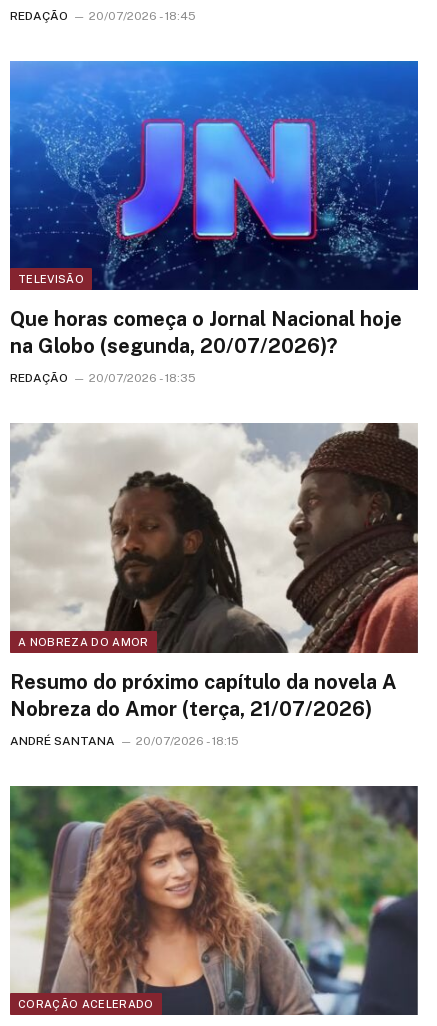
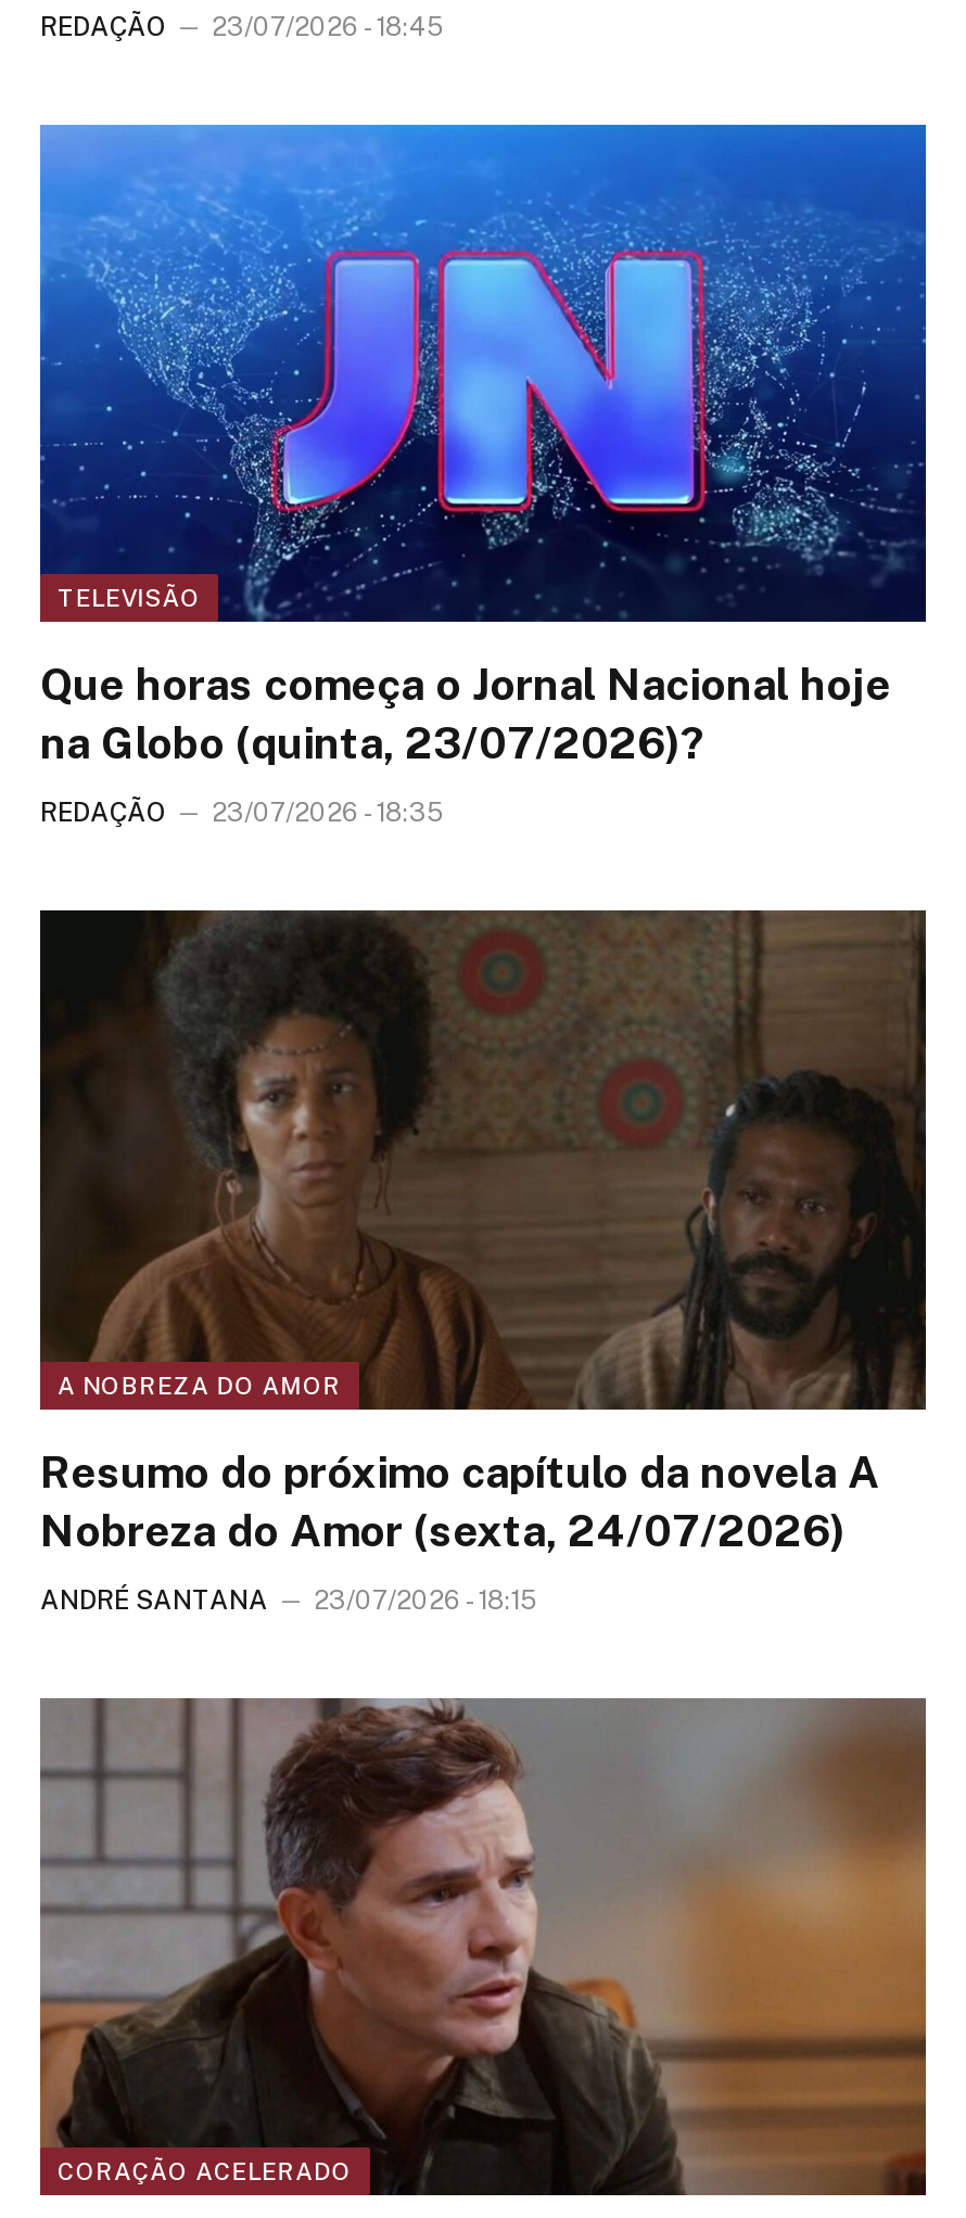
- REDAÇÃO 20/07/2026 - 18:45
+ REDAÇÃO 23/07/2026 - 18:45

- na Globo (segunda, 20/07/2026)?
+ na Globo (quinta, 23/07/2026)?

- REDAÇÃO 20/07/2026 - 18:35
+ REDAÇÃO 23/07/2026 - 18:35

- [image]
+ [image]

- Nobreza do Amor (terça, 21/07/2026)
+ Nobreza do Amor (sexta, 24/07/2026)

- ANDRÉ SANTANA 20/07/2026 - 18:15
+ ANDRÉ SANTANA 23/07/2026 - 18:15

- [image]
+ [image]
